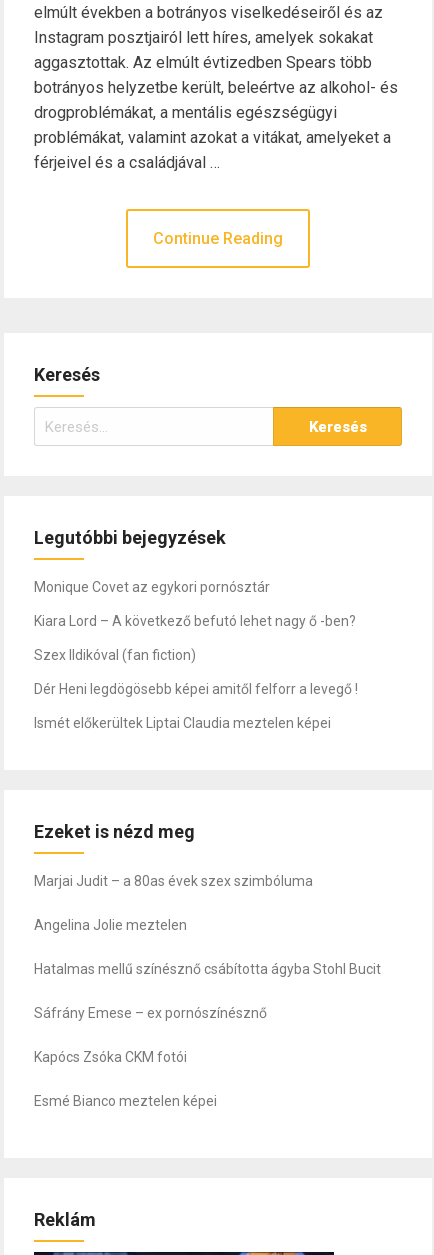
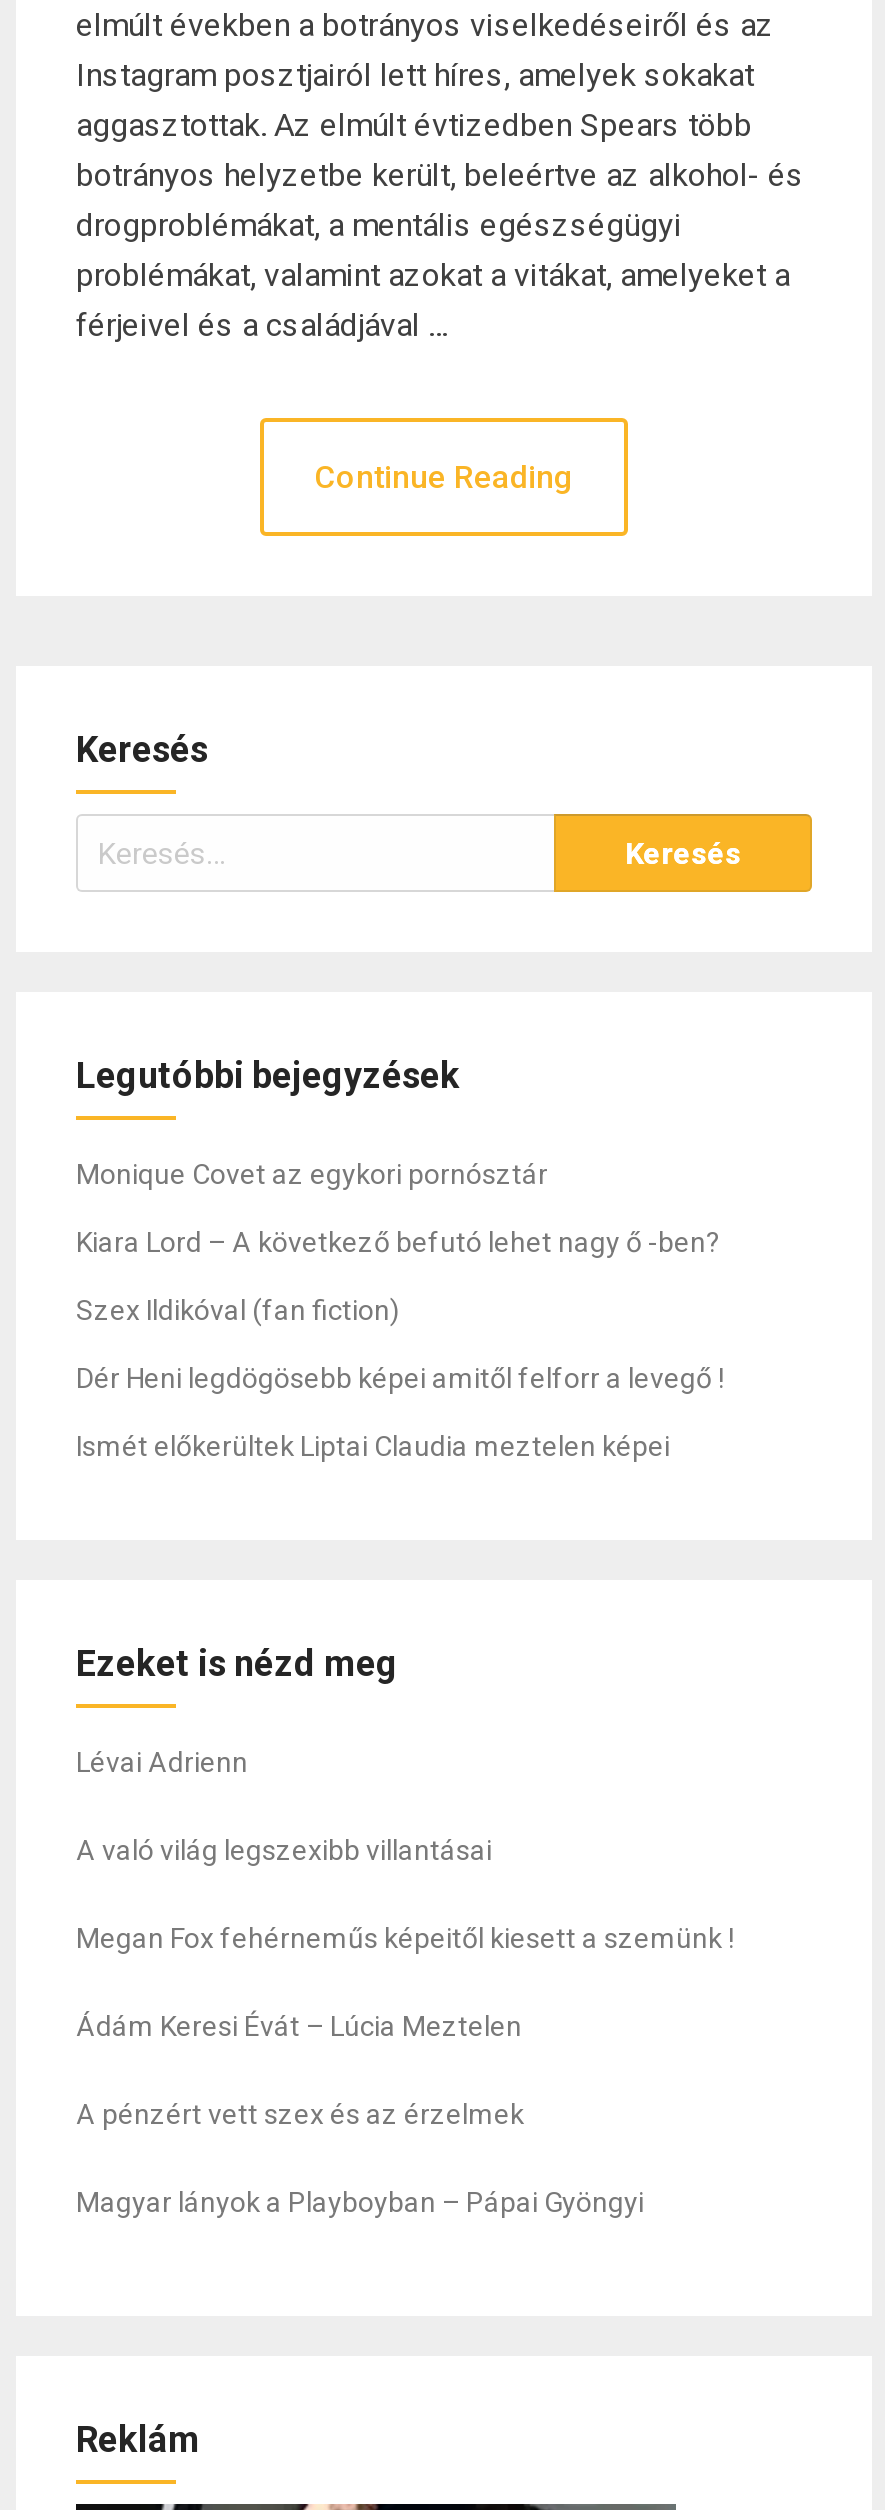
- Marjai Judit – a 80as évek szex szimbóluma
+ Lévai Adrienn

- Angelina Jolie meztelen
+ A való világ legszexibb villantásai

- Hatalmas mellű színésznő csábította ágyba Stohl Bucit
+ Megan Fox fehérneműs képeitől kiesett a szemünk !

- Sáfrány Emese – ex pornószínésznő
+ Ádám Keresi Évát – Lúcia Meztelen

- Kapócs Zsóka CKM fotói
+ A pénzért vett szex és az érzelmek

- Esmé Bianco meztelen képei
+ Magyar lányok a Playboyban – Pápai Gyöngyi
